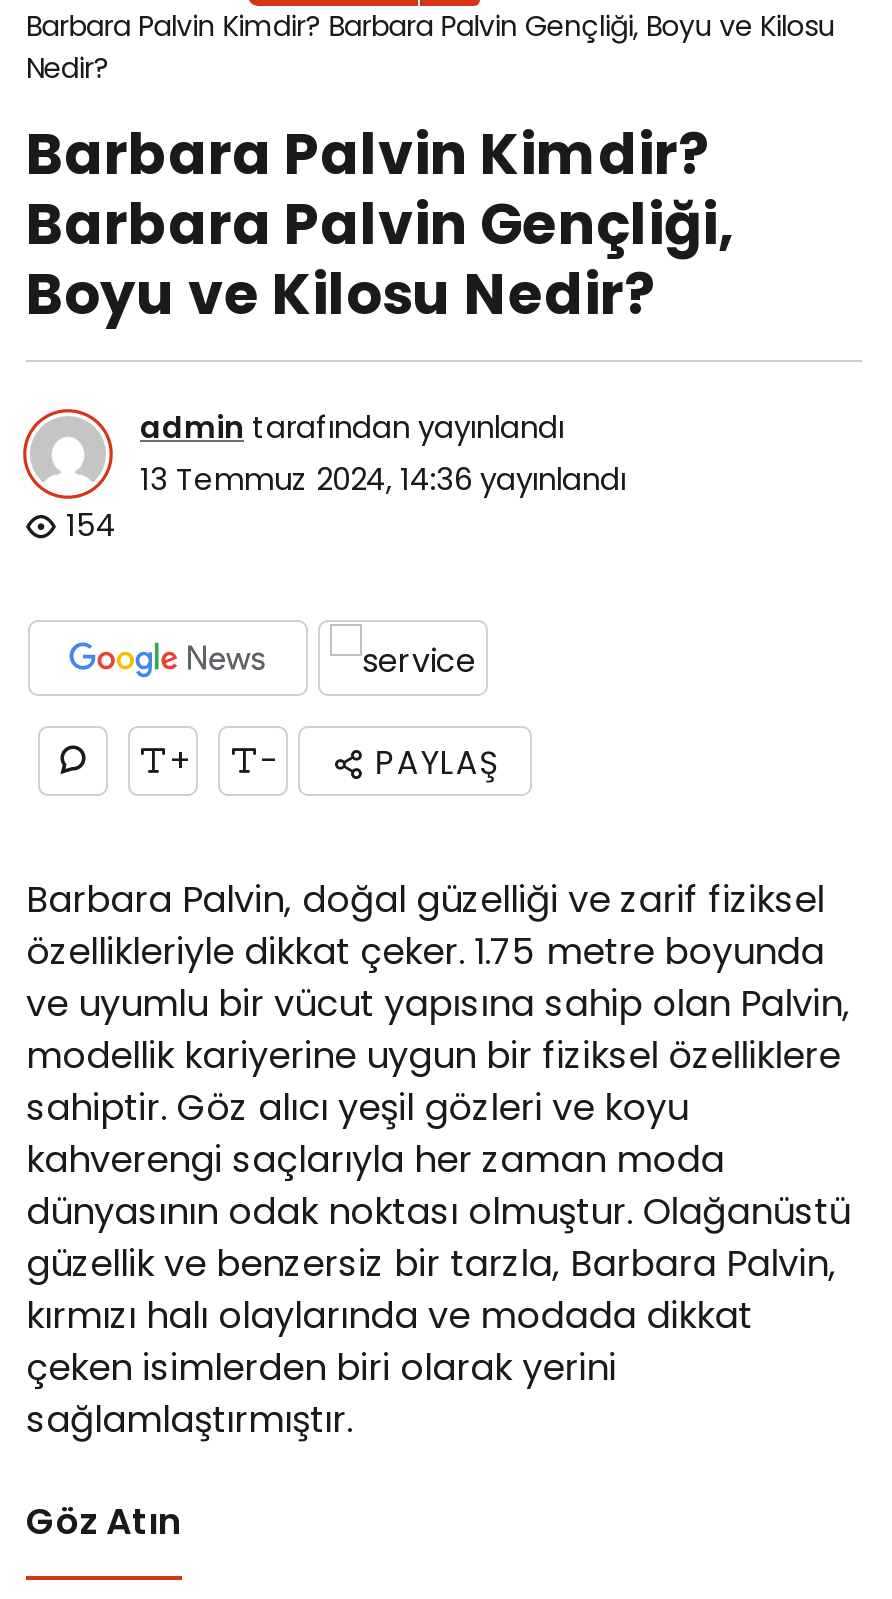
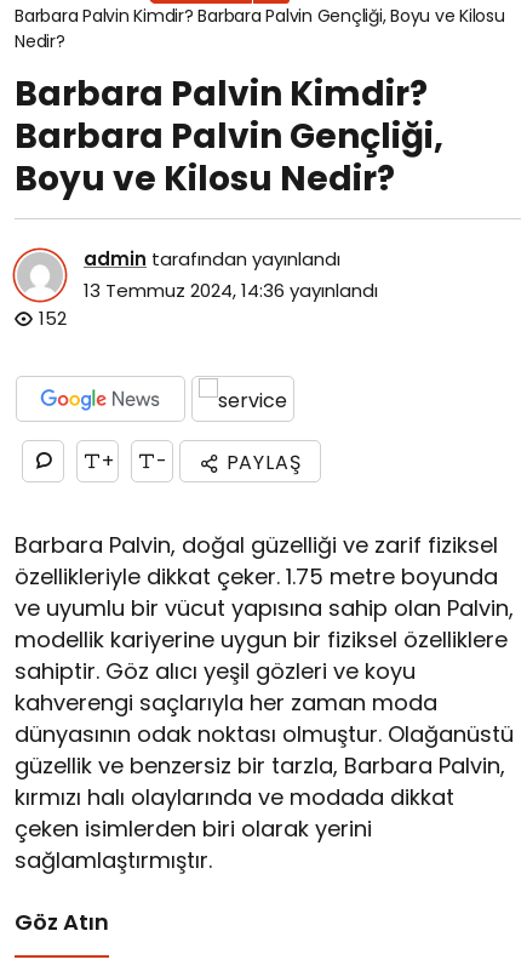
- 154
+ 152
